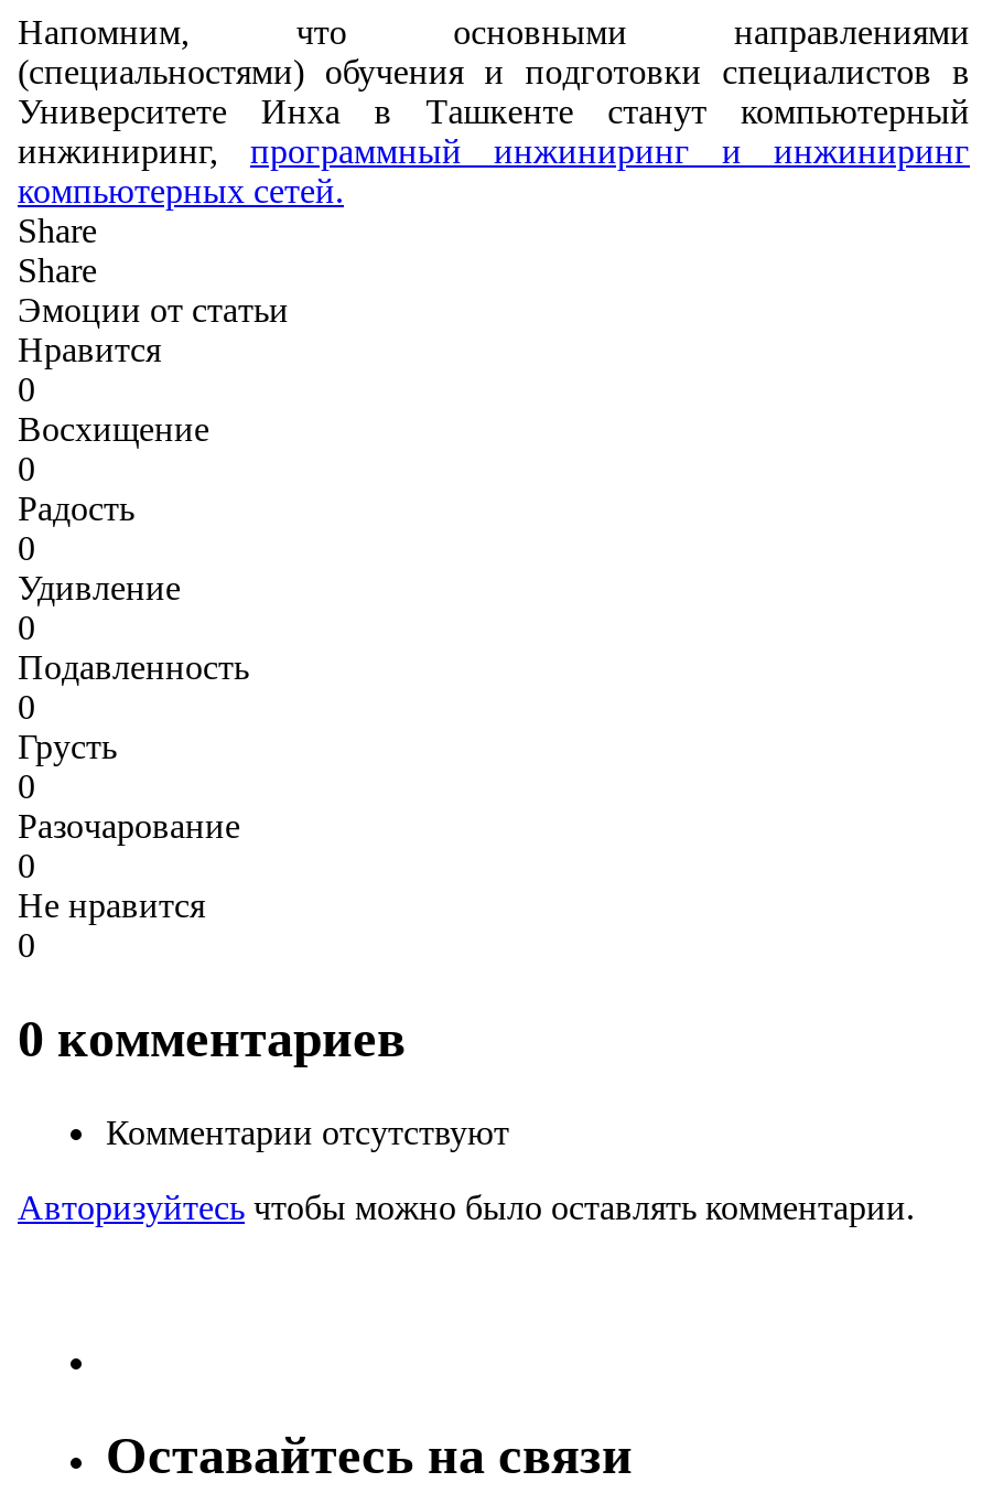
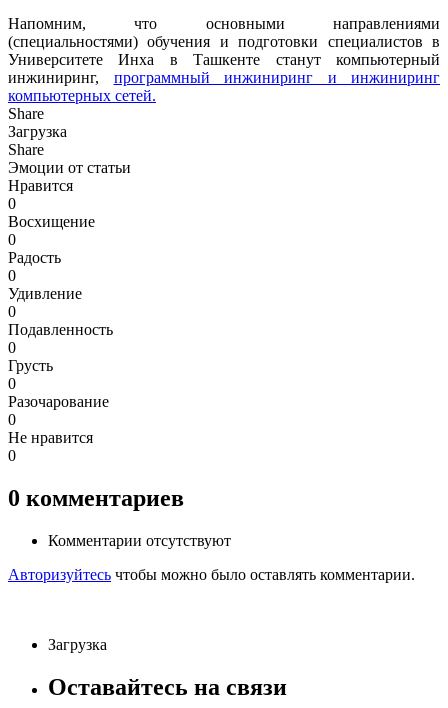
+ Загрузка

+ Загрузка
